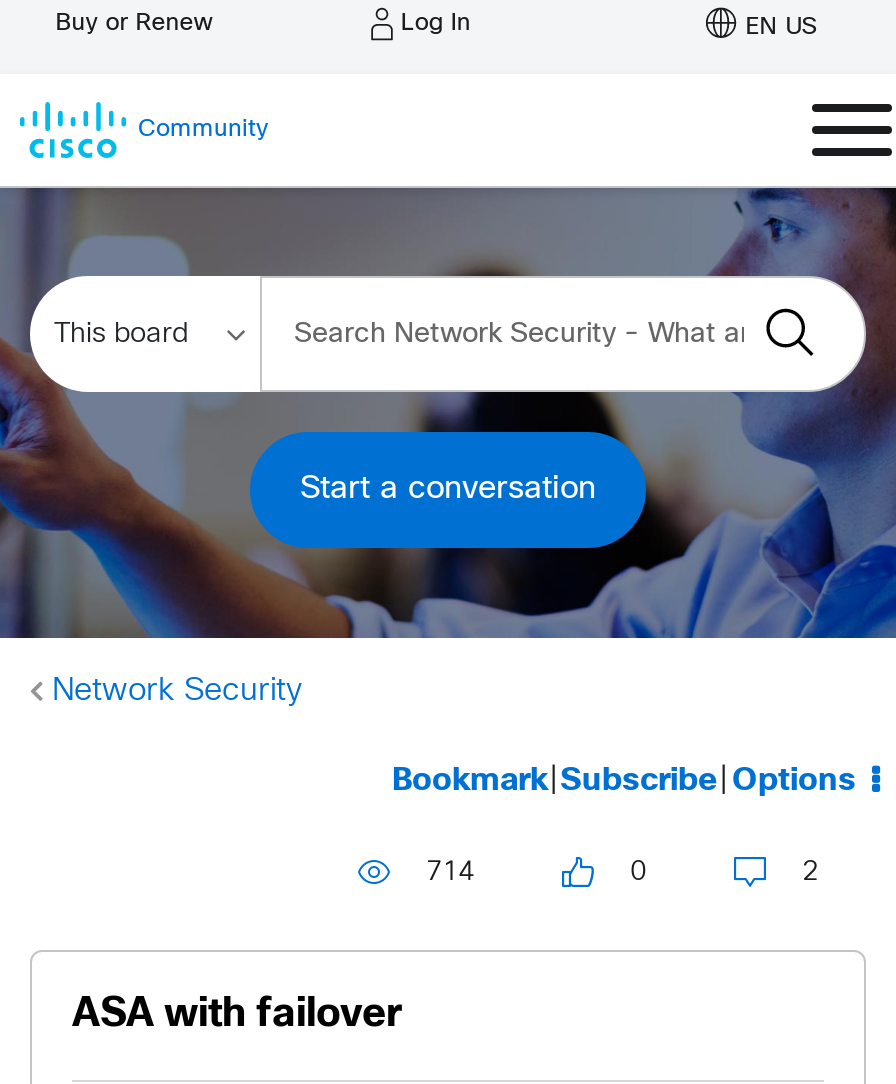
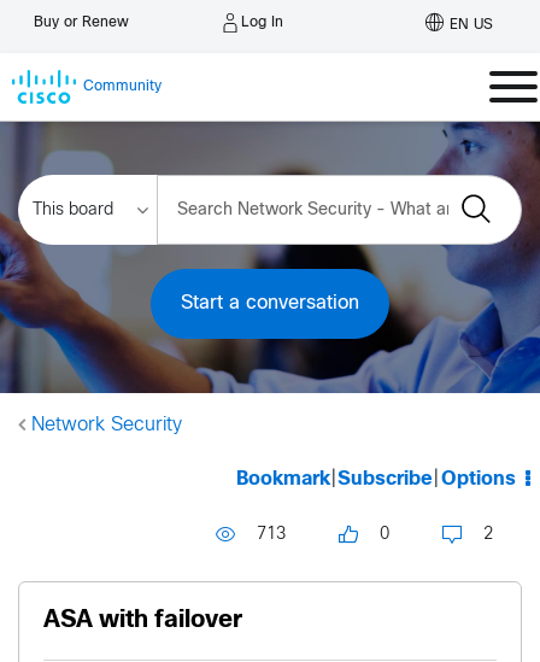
- 714
+ 713
